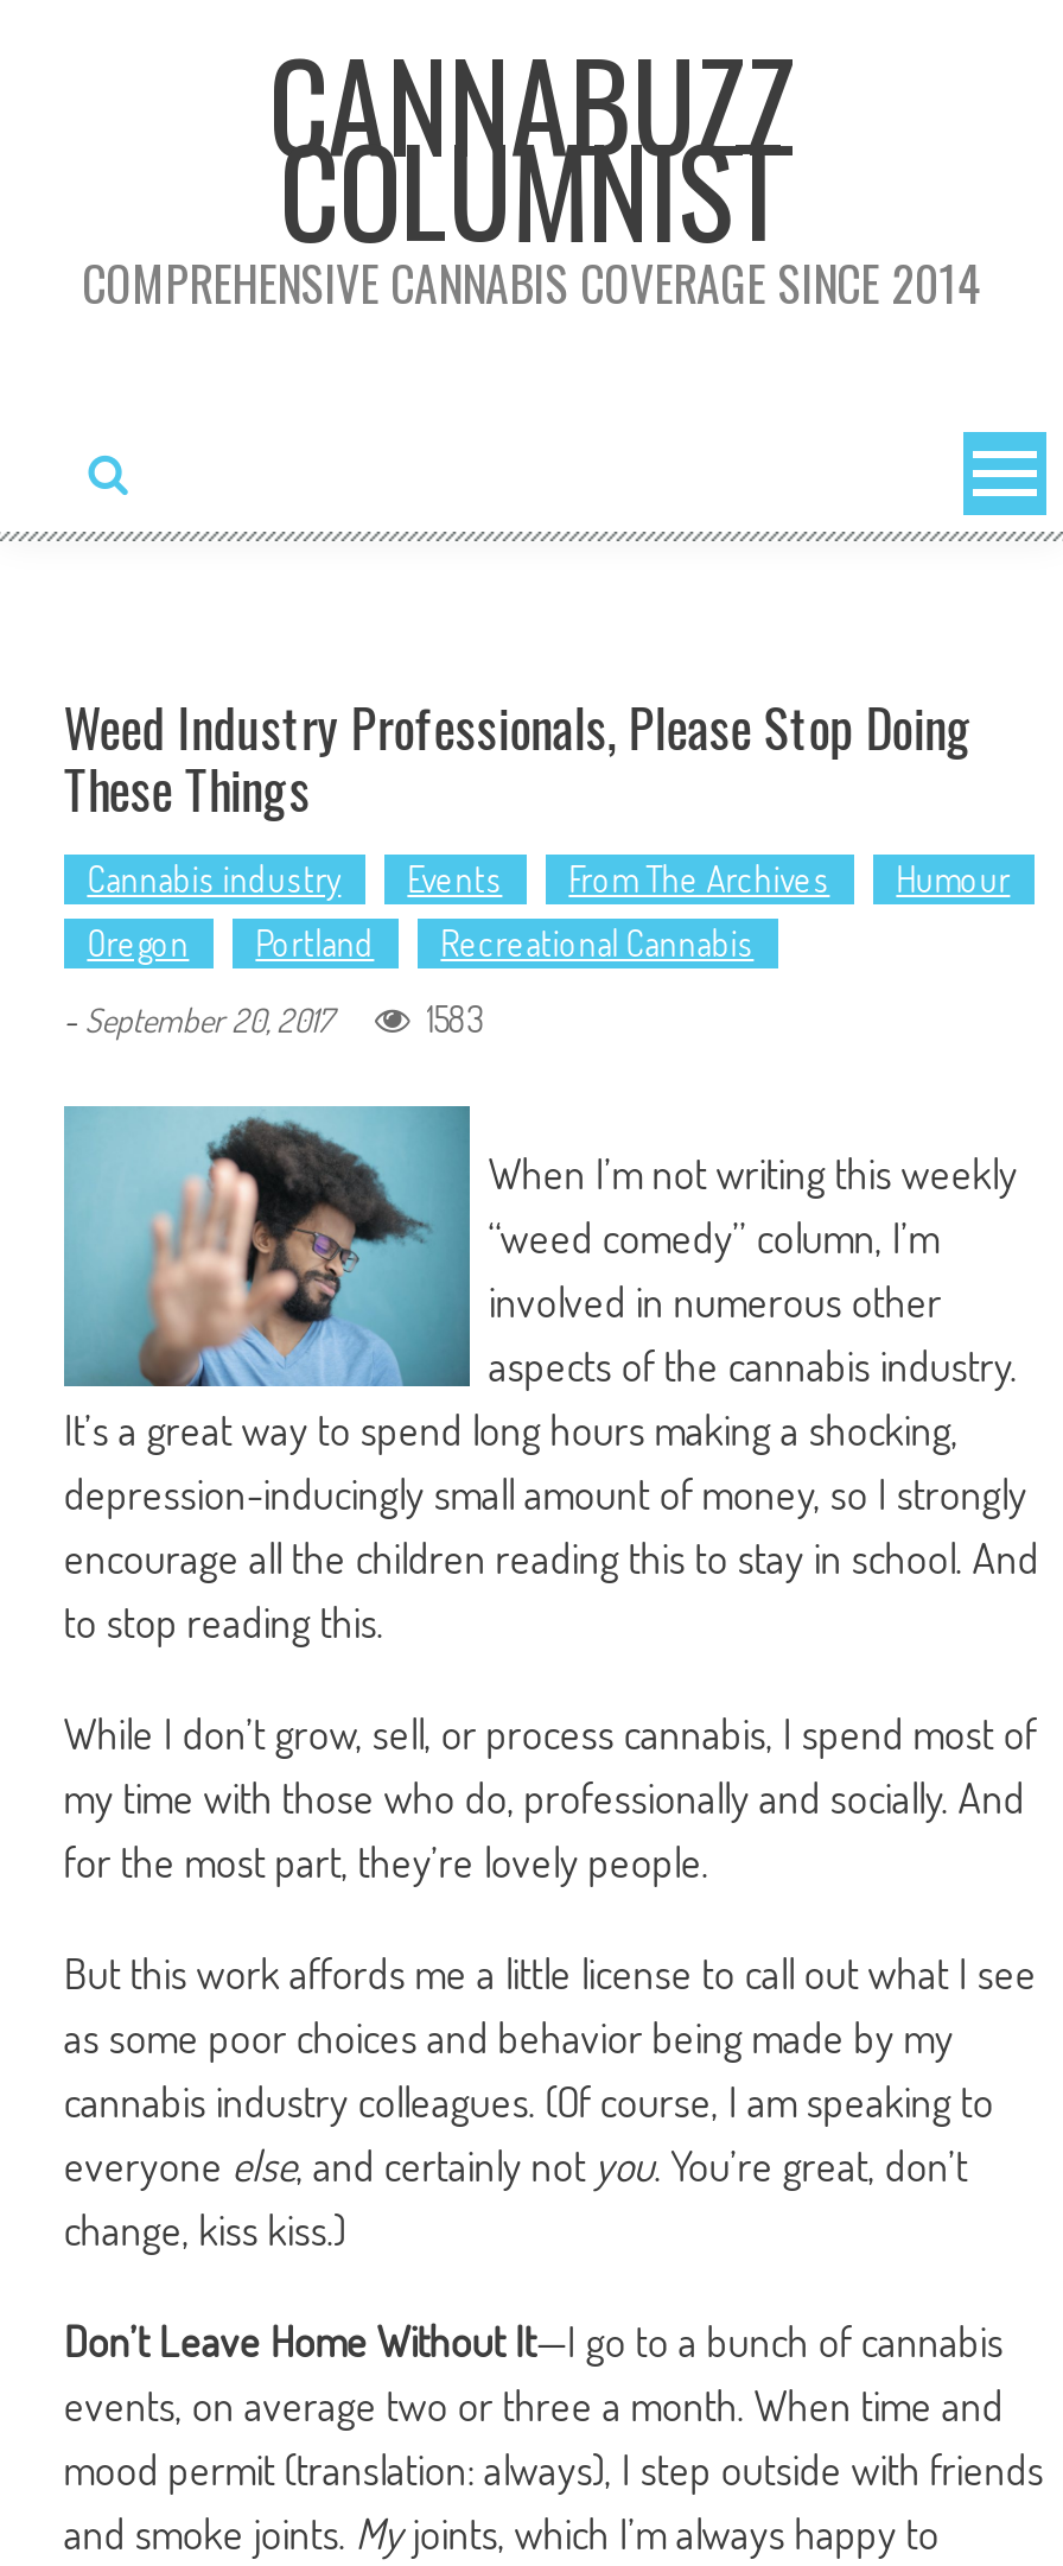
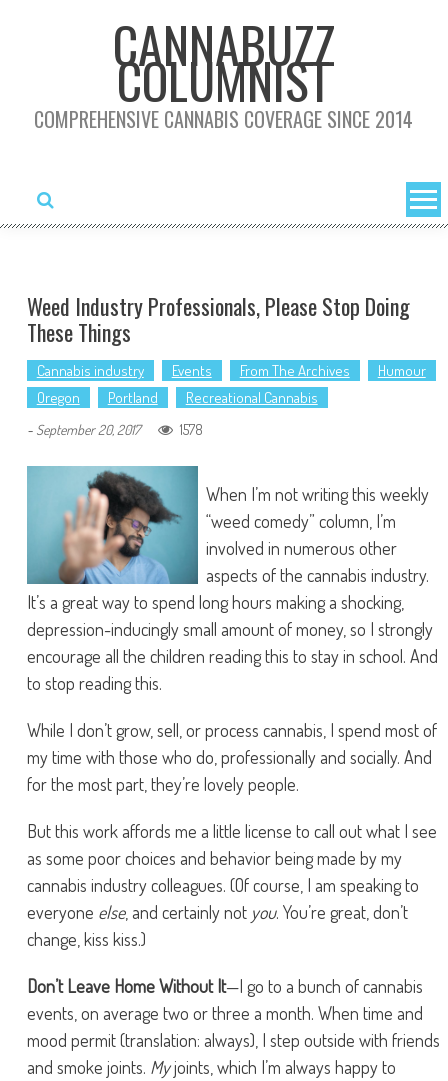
- 1583
+ 1578
